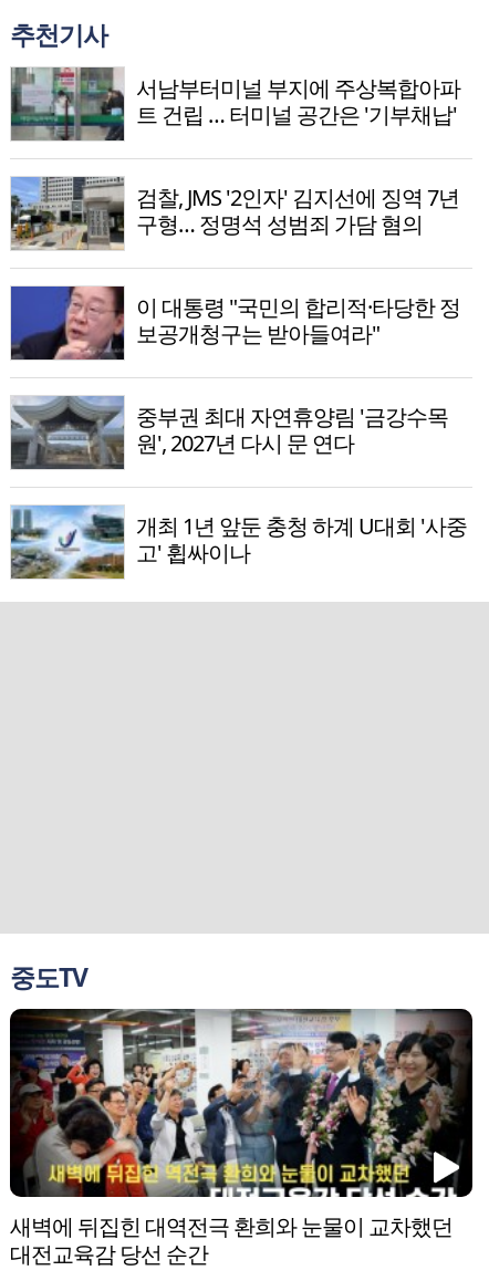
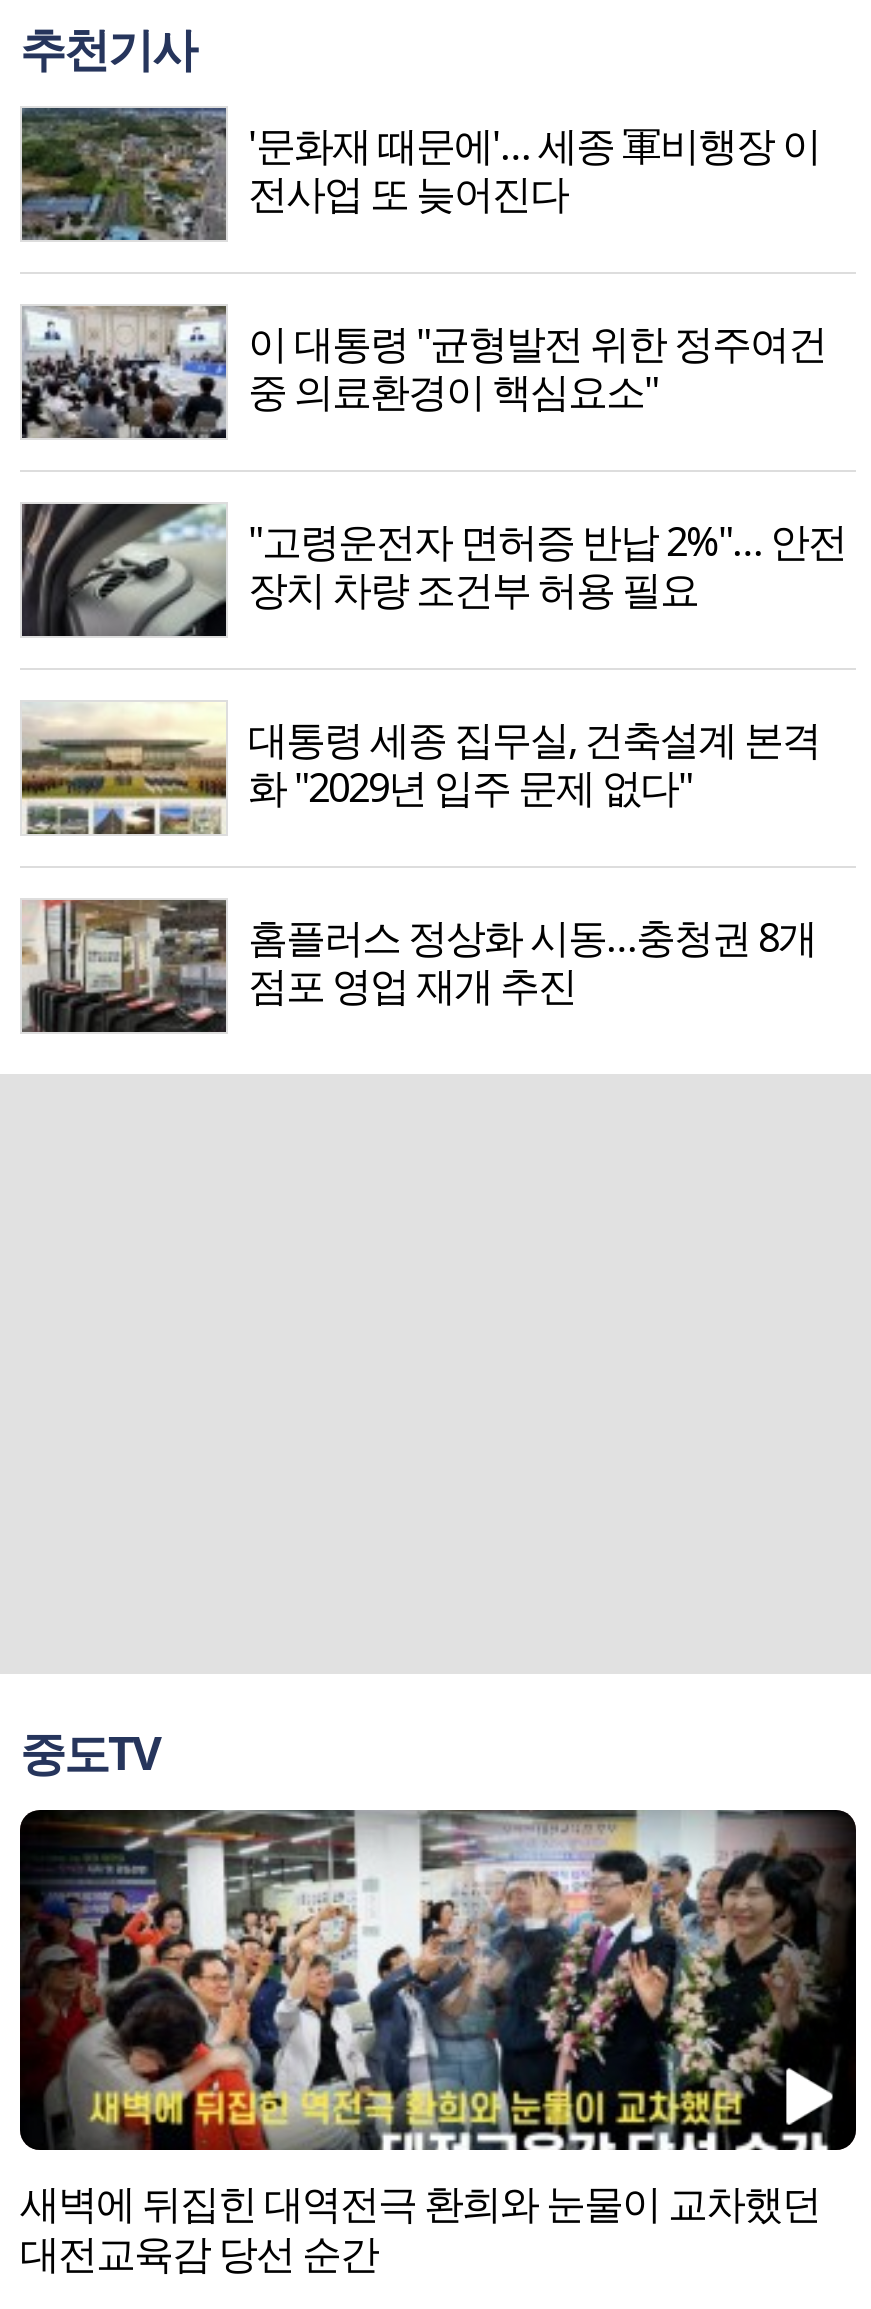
- [image]
- 서남부터미널 부지에 주상복합아파
- 트 건립 … 터미널 공간은 '기부채납'
+ [image]
+ '문화재 때문에'… 세종 軍비행장 이
+ 전사업 또 늦어진다

- [image]
- 검찰, JMS '2인자' 김지선에 징역 7년
- 구형… 정명석 성범죄 가담 혐의
+ [image]
+ 이 대통령 "균형발전 위한 정주여건
+ 중 의료환경이 핵심요소"

- [image]
- 이 대통령 "국민의 합리적·타당한 정
- 보공개청구는 받아들여라"
+ [image]
+ "고령운전자 면허증 반납 2%"… 안전
+ 장치 차량 조건부 허용 필요

- [image]
- 중부권 최대 자연휴양림 '금강수목
- 원', 2027년 다시 문 연다
+ [image]
+ 대통령 세종 집무실, 건축설계 본격
+ 화 "2029년 입주 문제 없다"

- [image]
- 개최 1년 앞둔 충청 하계 U대회 '사중
- 고' 휩싸이나
+ [image]
+ 홈플러스 정상화 시동…충청권 8개
+ 점포 영업 재개 추진
